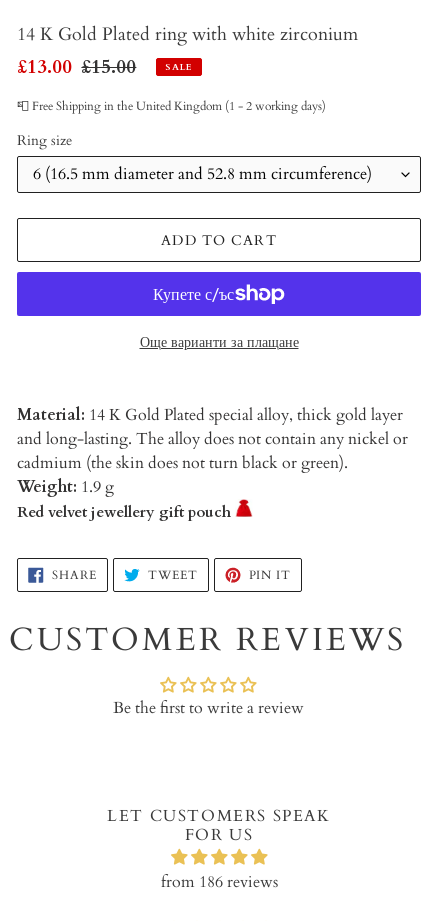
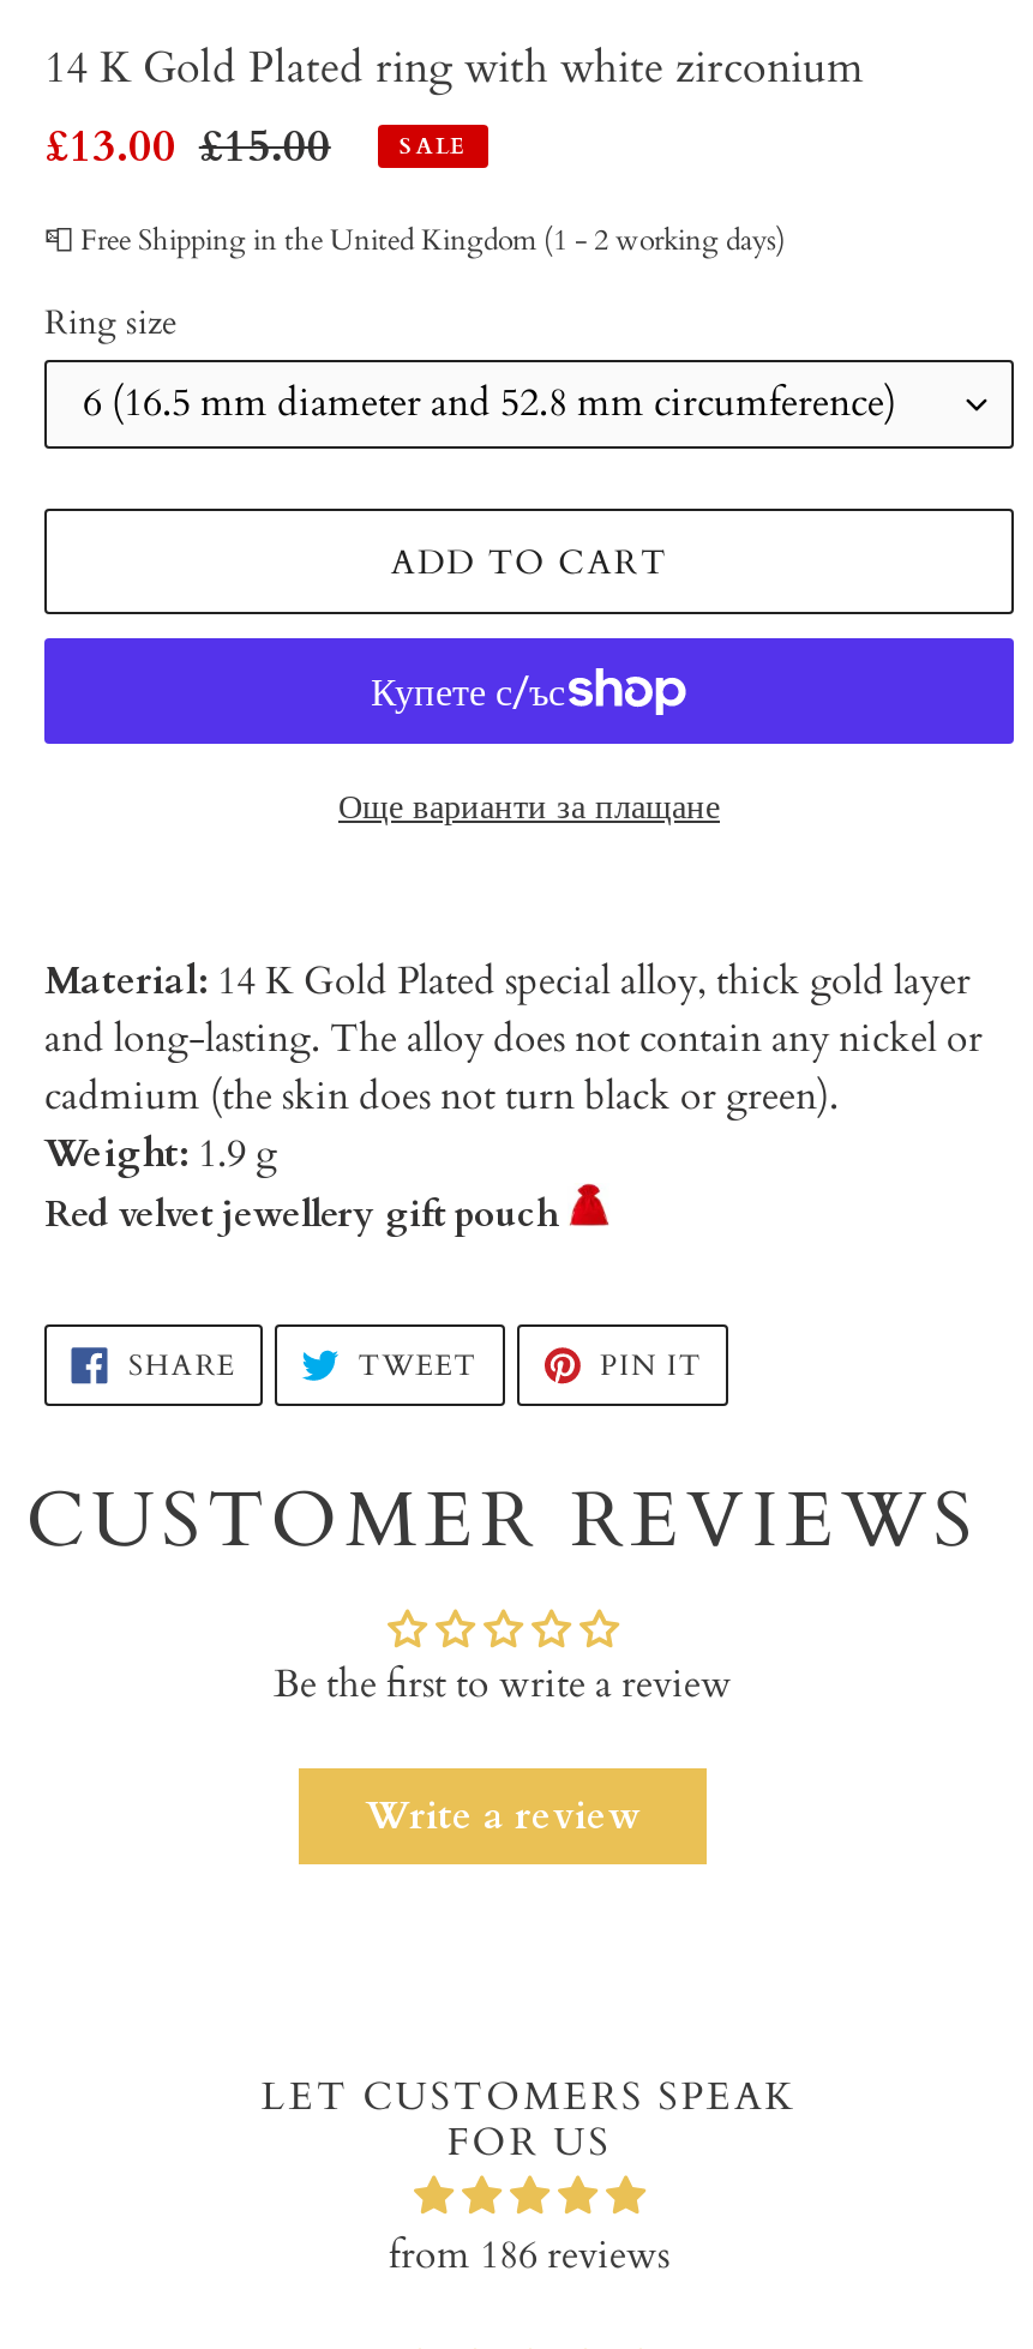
+ Write a review
